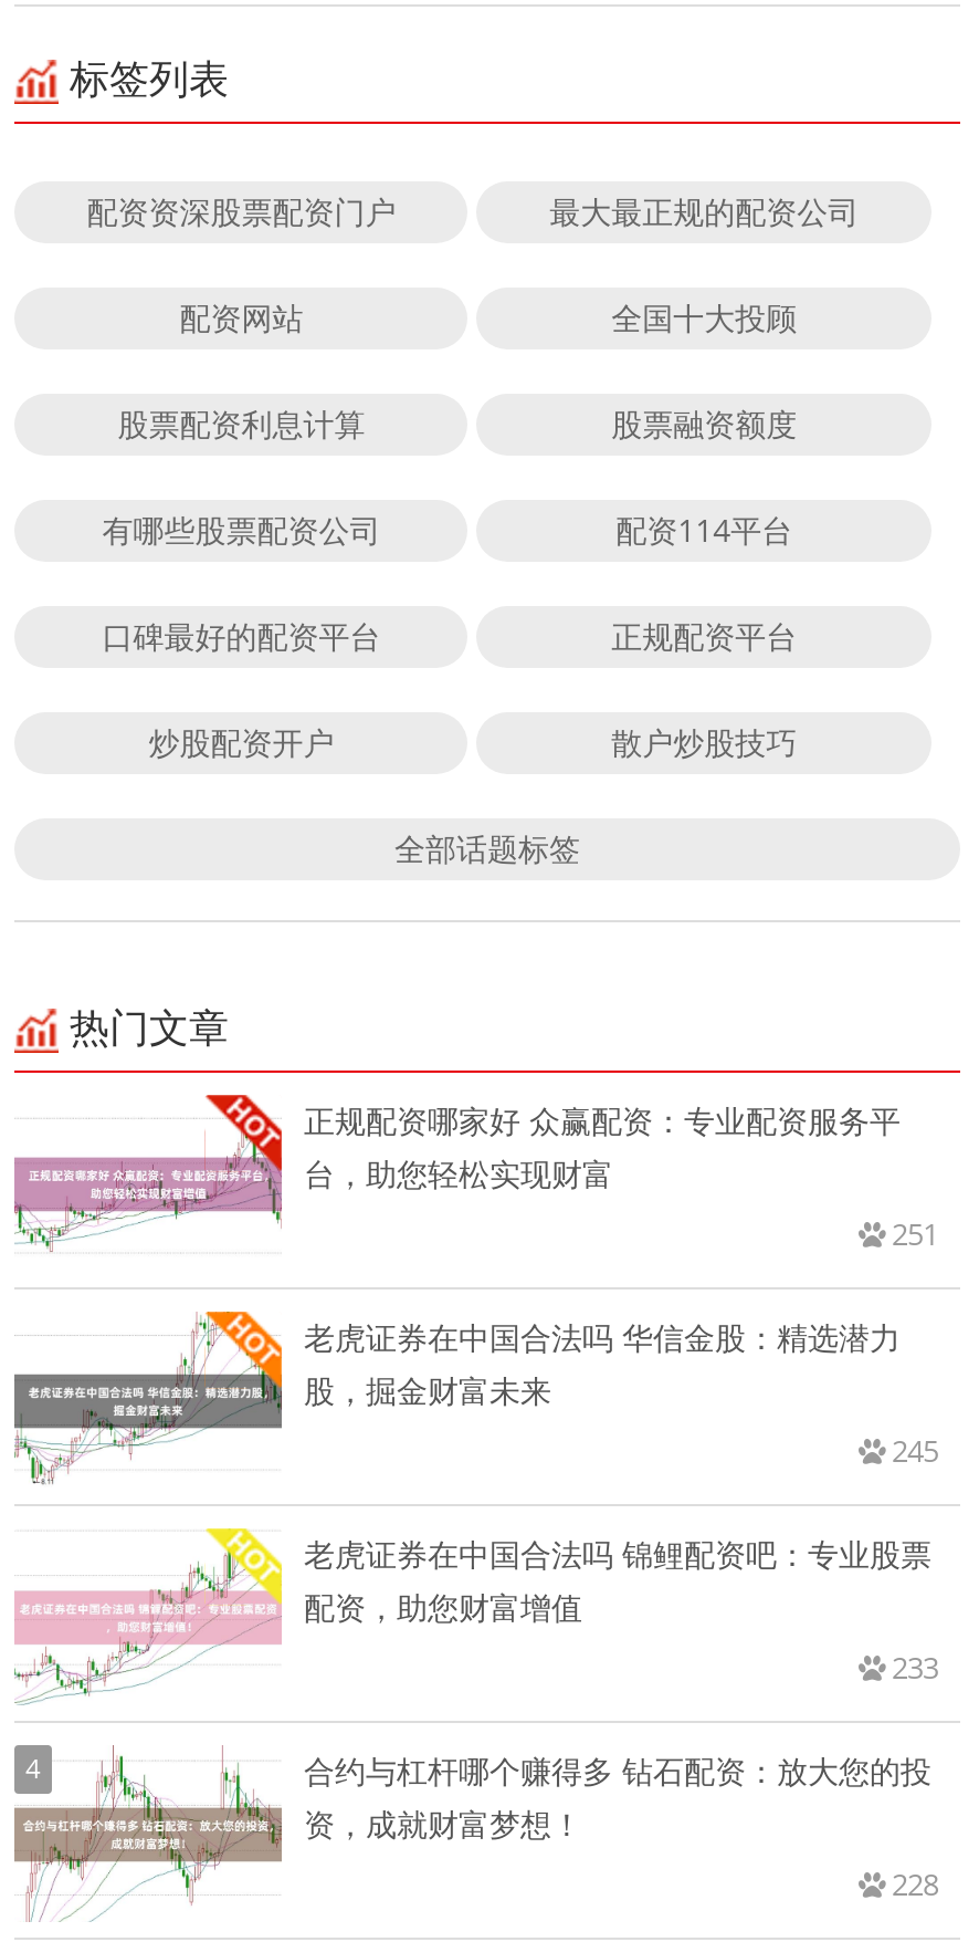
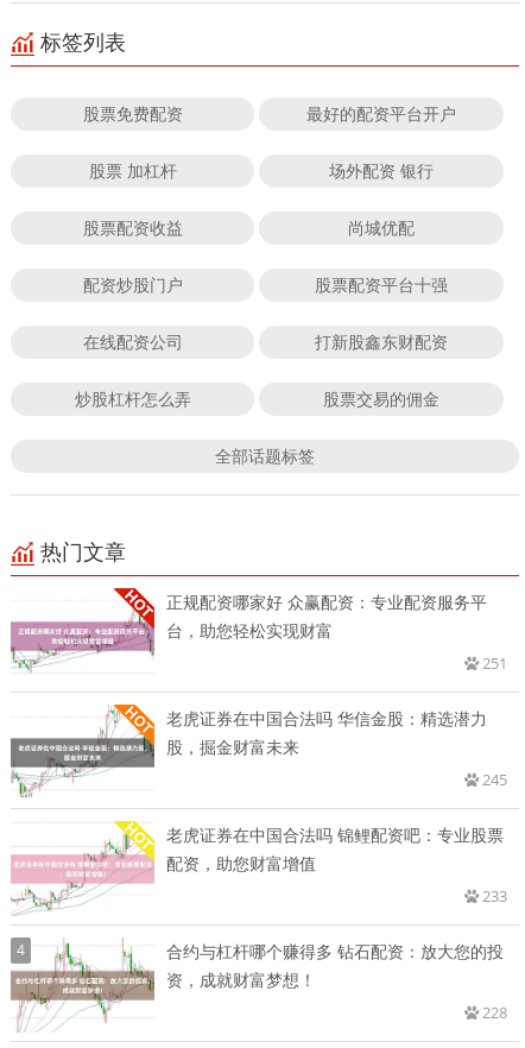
- 配资资深股票配资门户
- 最大最正规的配资公司
+ 股票免费配资
+ 最好的配资平台开户

- 配资网站
- 全国十大投顾
+ 股票 加杠杆
+ 场外配资 银行

- 股票配资利息计算
- 股票融资额度
+ 股票配资收益
+ 尚城优配

- 有哪些股票配资公司
- 配资114平台
+ 配资炒股门户
+ 股票配资平台十强

- 口碑最好的配资平台
- 正规配资平台
+ 在线配资公司
+ 打新股鑫东财配资

- 炒股配资开户
- 散户炒股技巧
+ 炒股杠杆怎么弄
+ 股票交易的佣金
